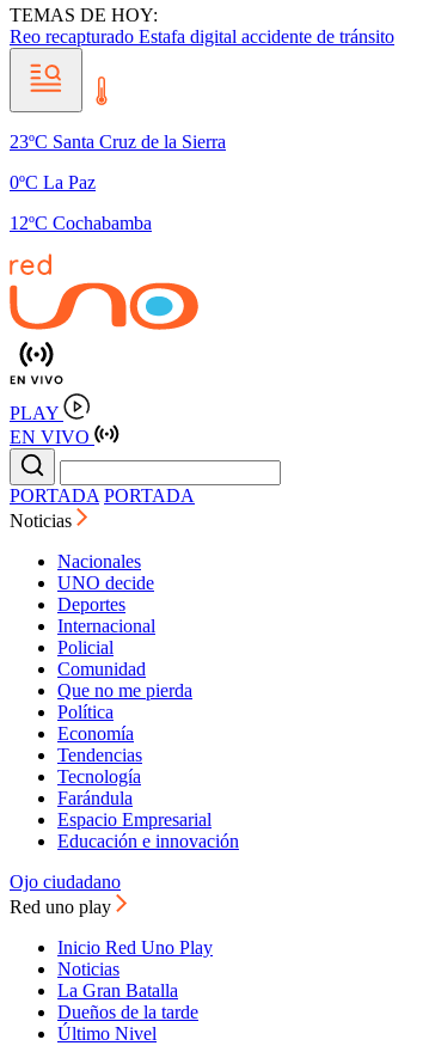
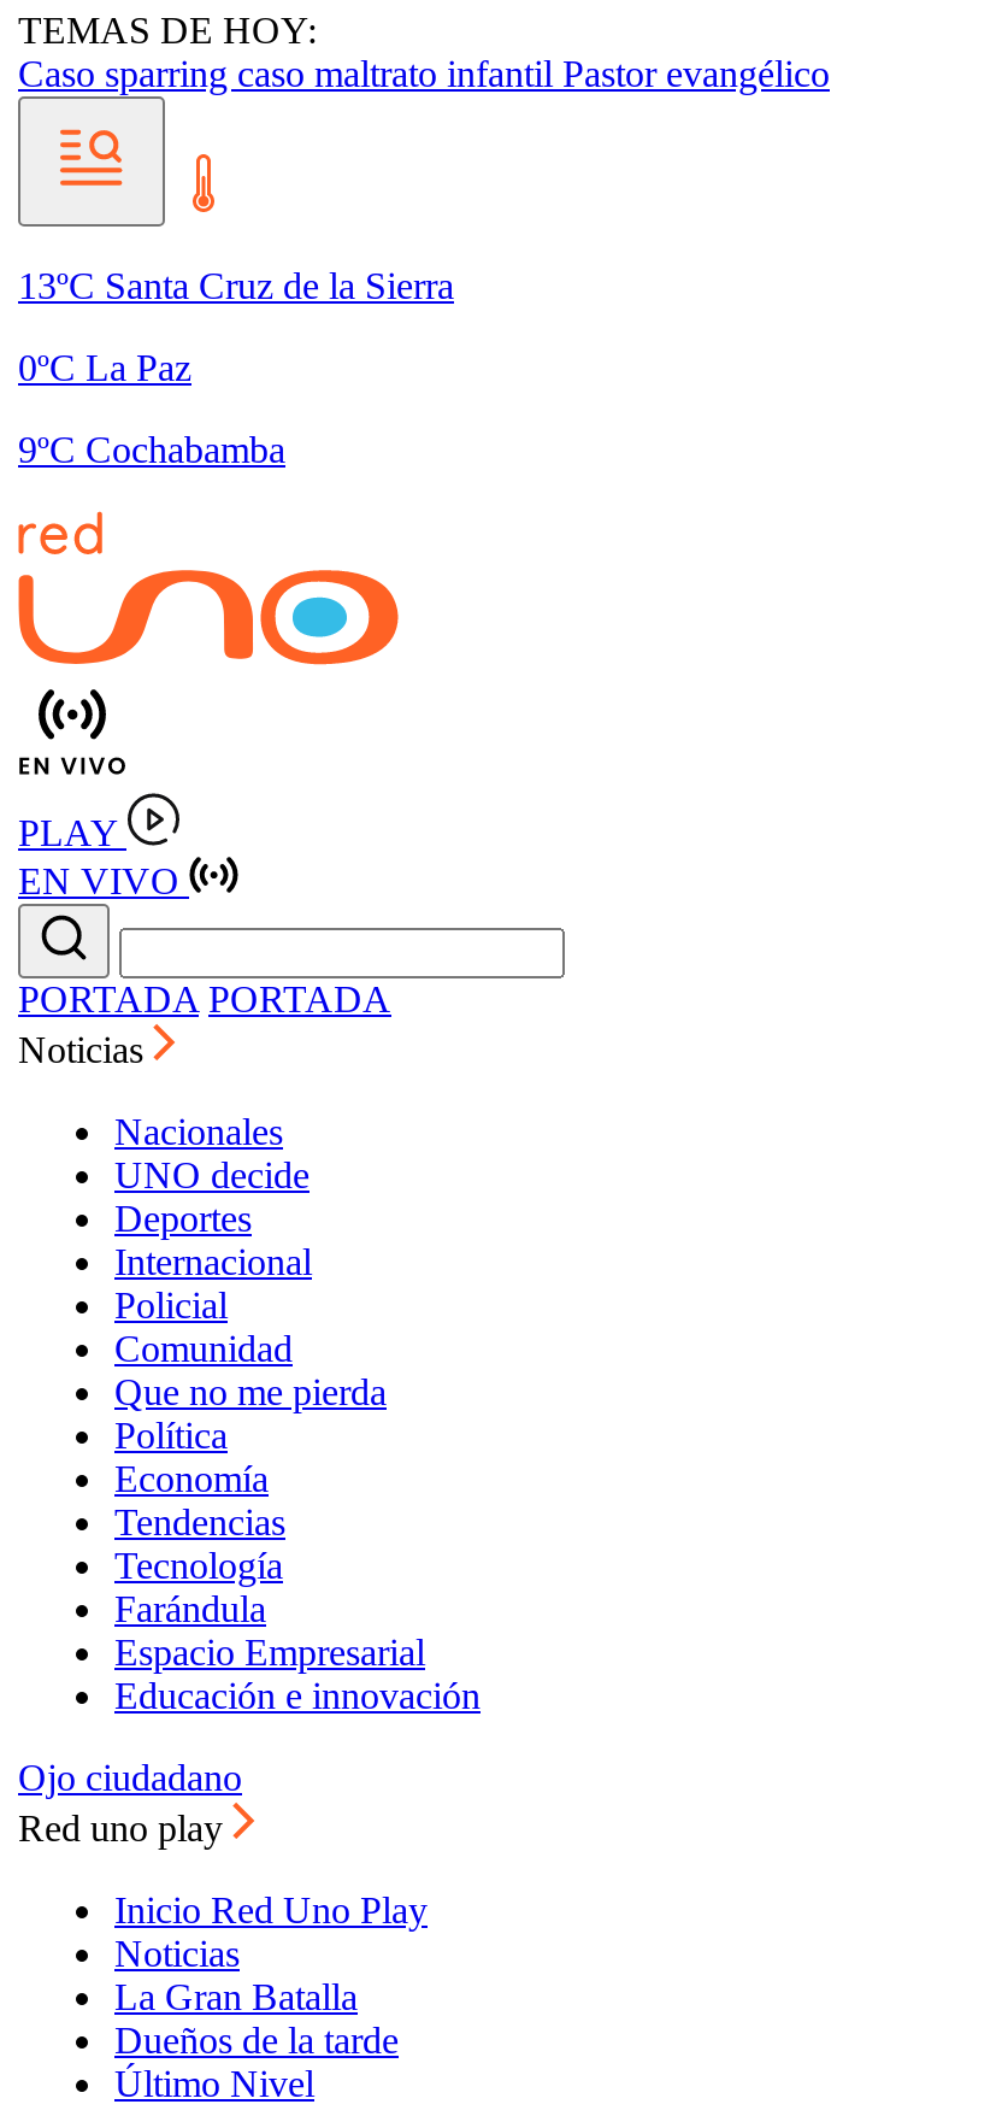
- Reo recapturado Estafa digital accidente de tránsito
+ Caso sparring caso maltrato infantil Pastor evangélico

- 23ºC Santa Cruz de la Sierra
+ 13ºC Santa Cruz de la Sierra

- 12ºC Cochabamba
+ 9ºC Cochabamba
